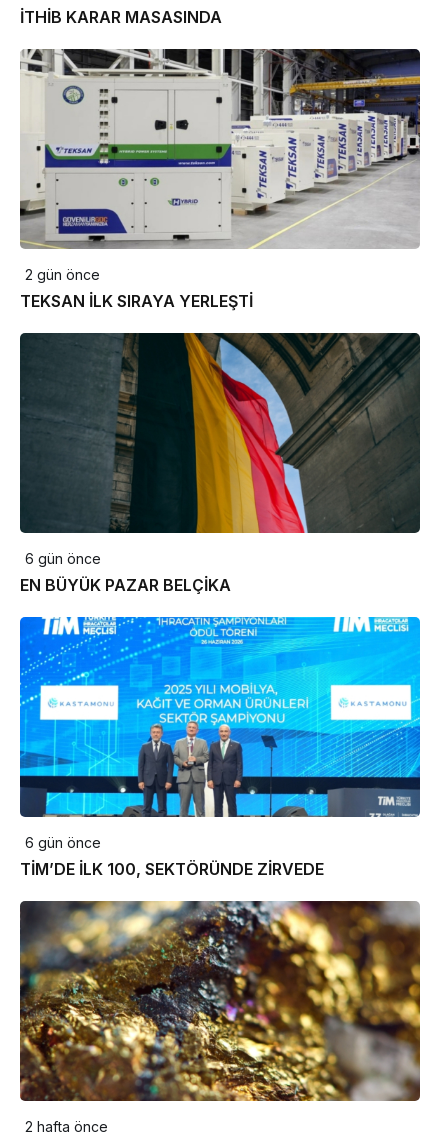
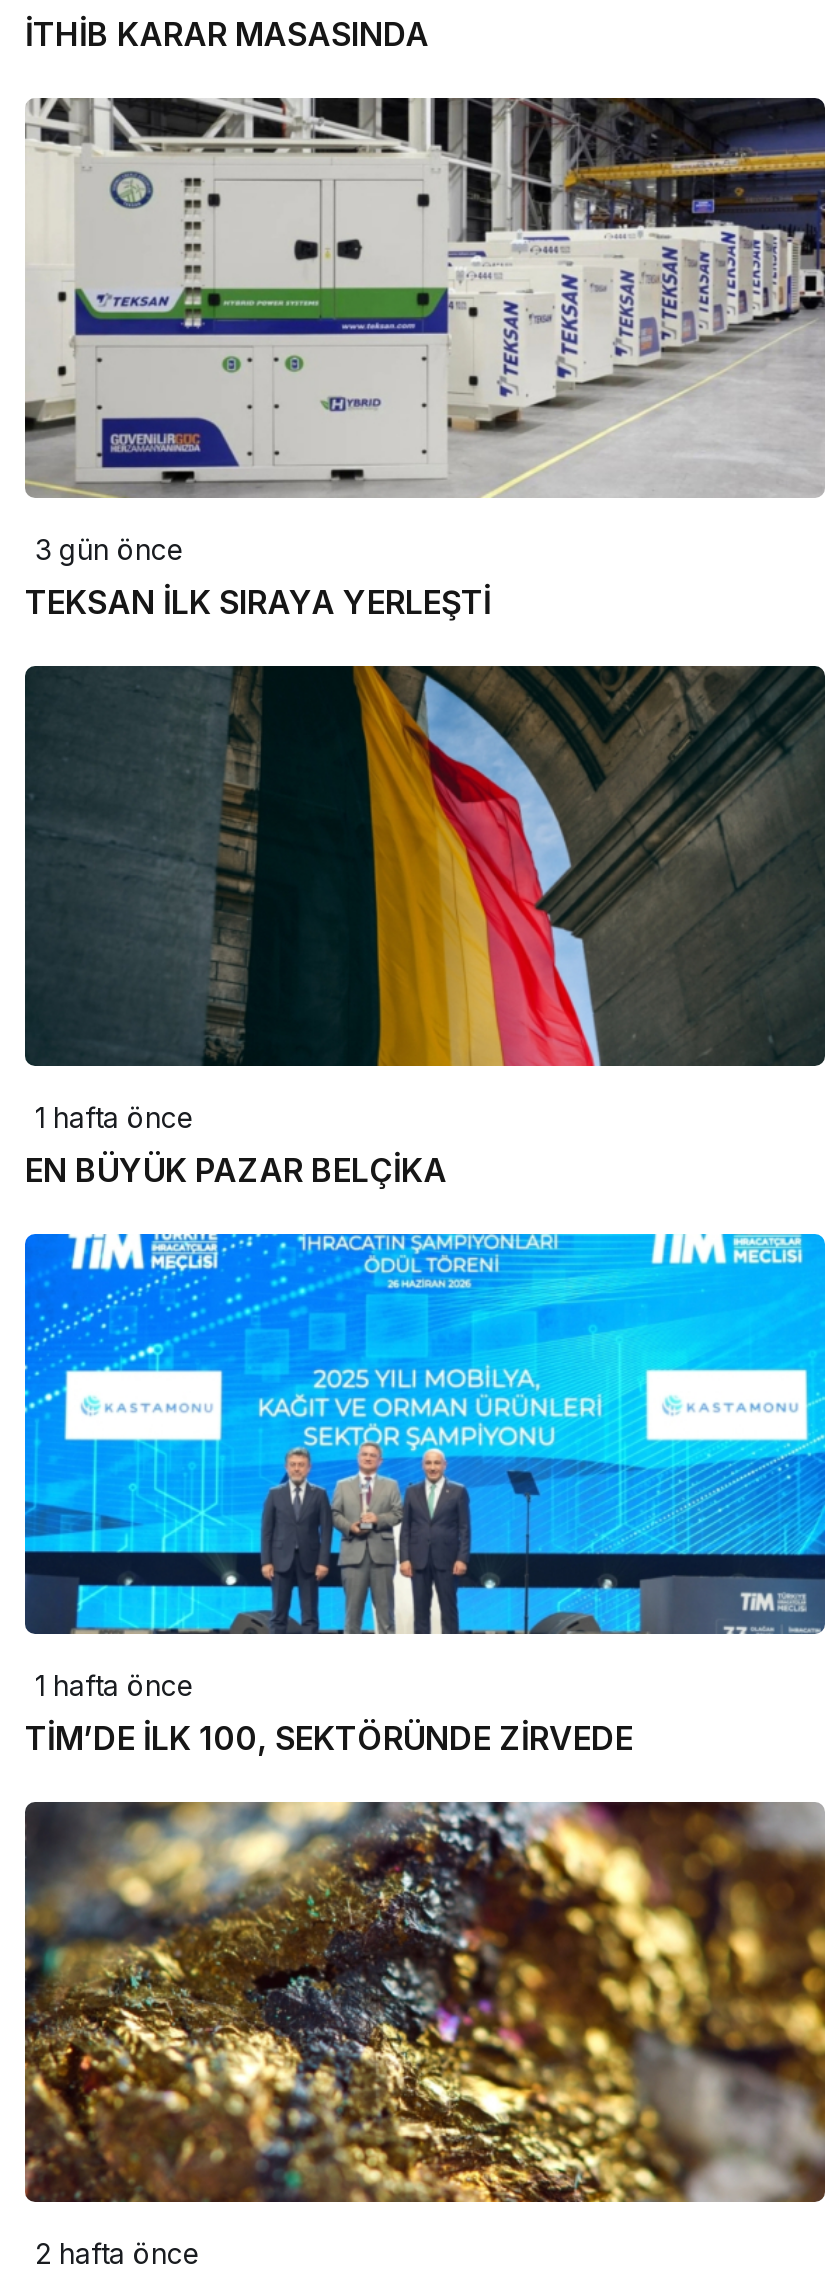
- 2 gün önce
+ 3 gün önce

- 6 gün önce
+ 1 hafta önce

- 6 gün önce
+ 1 hafta önce
